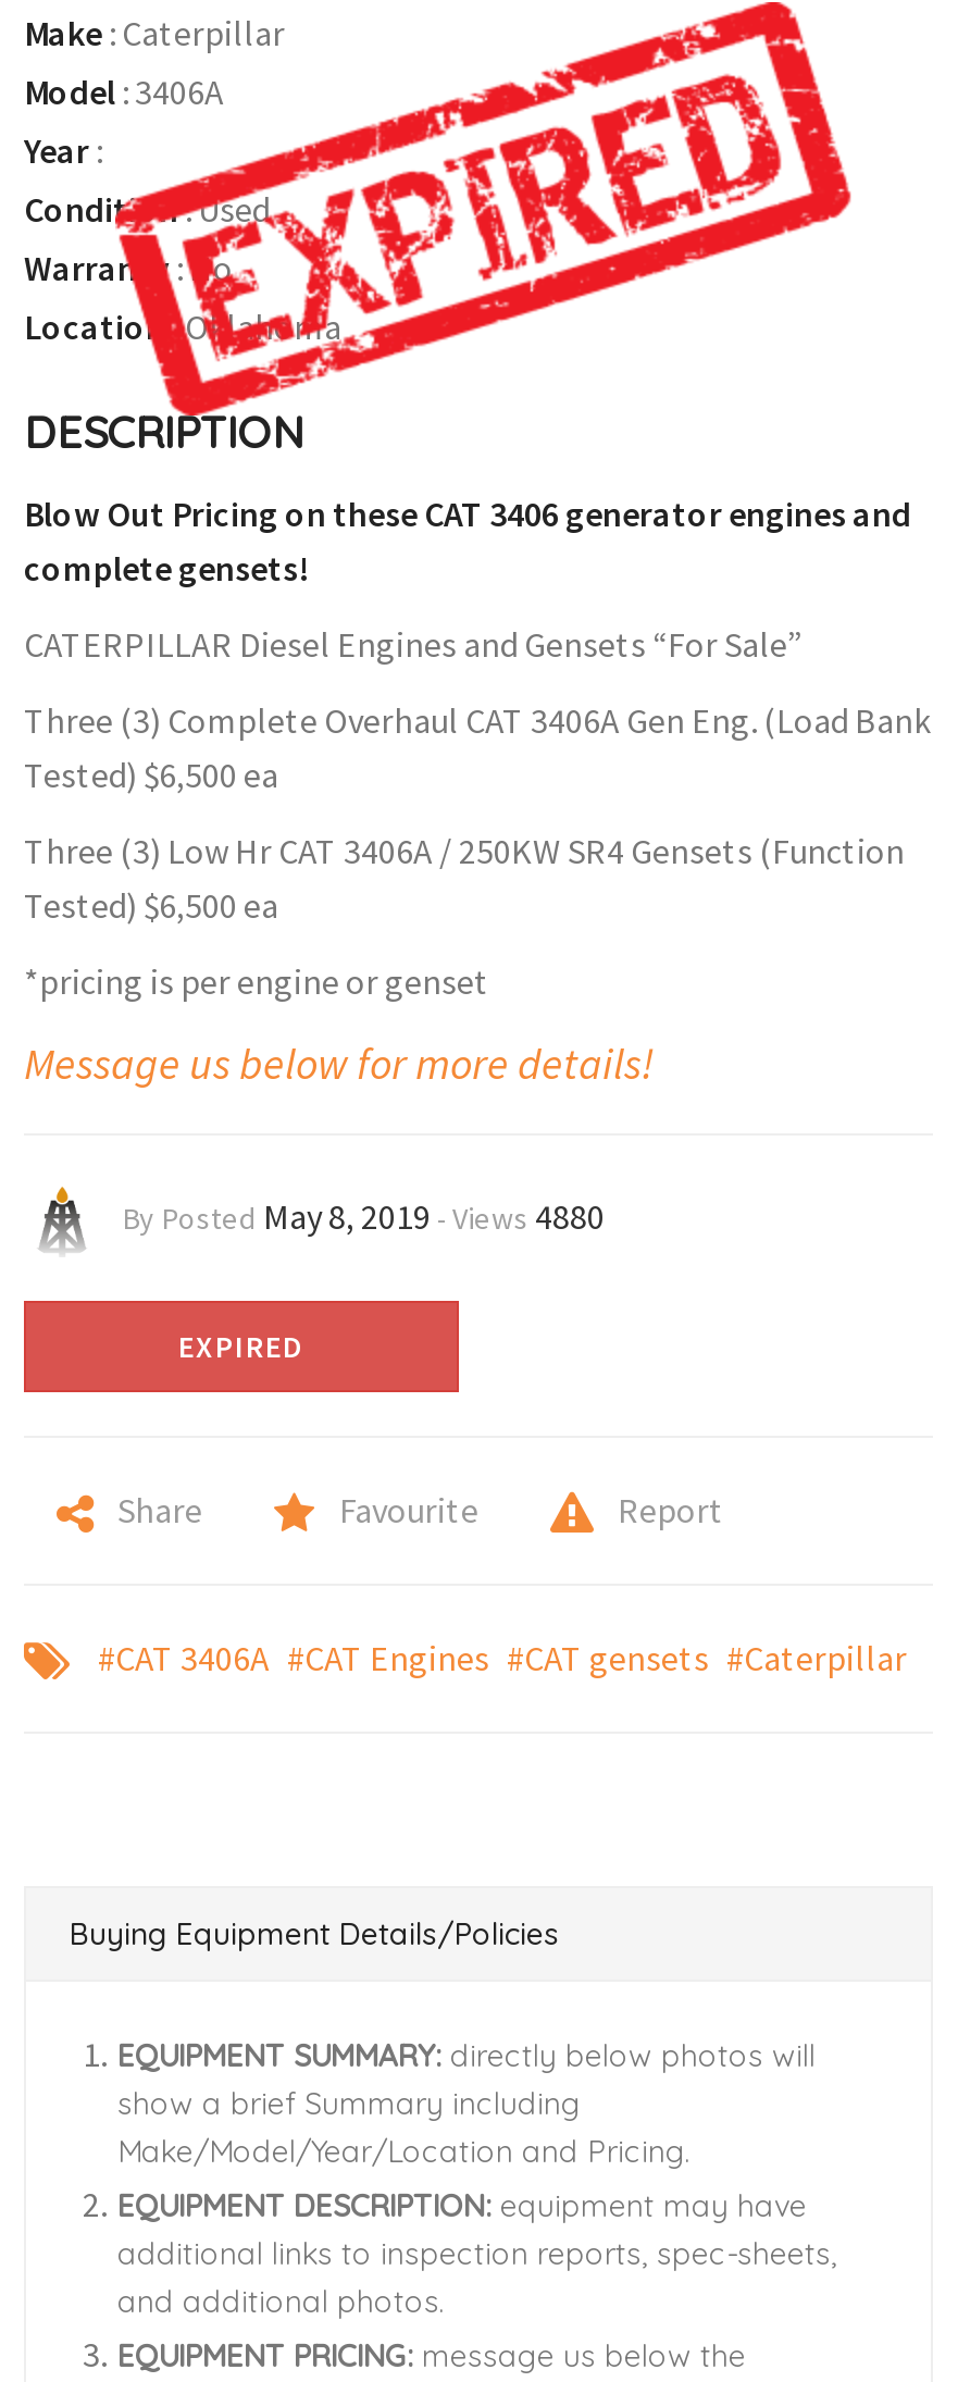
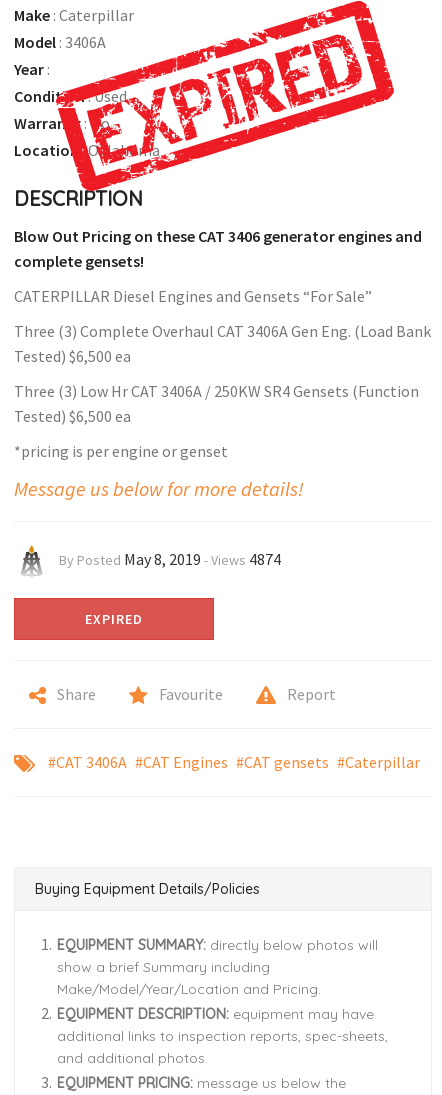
- By Posted May 8, 2019 - Views 4880
+ By Posted May 8, 2019 - Views 4874
